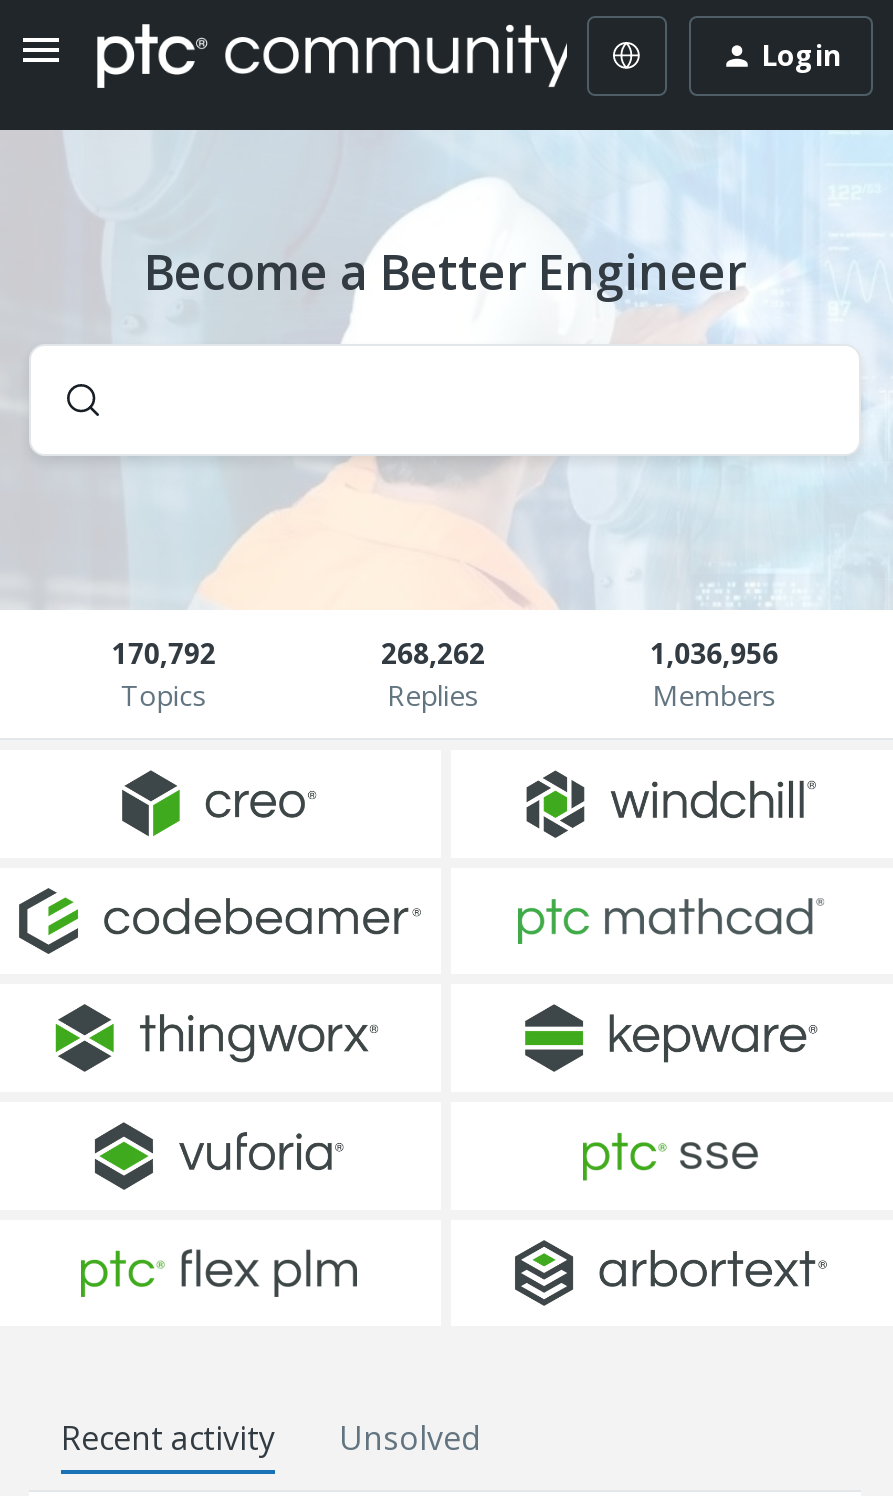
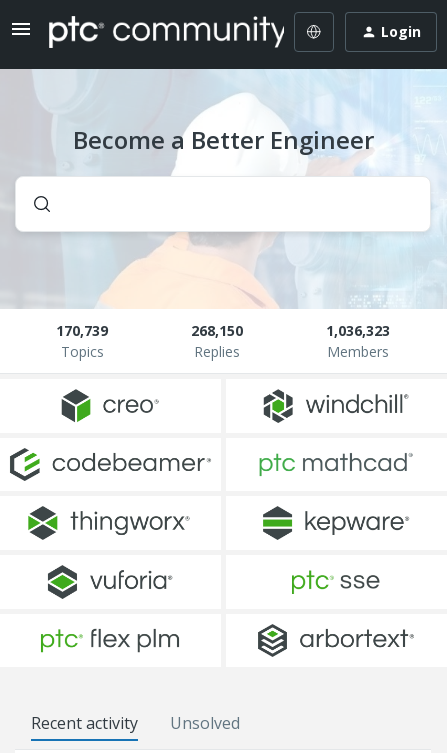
- 170,792
+ 170,739

- 268,262
+ 268,150

- 1,036,956
+ 1,036,323
